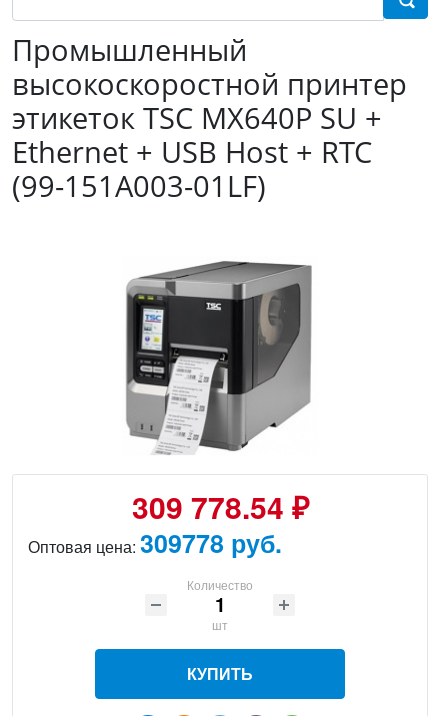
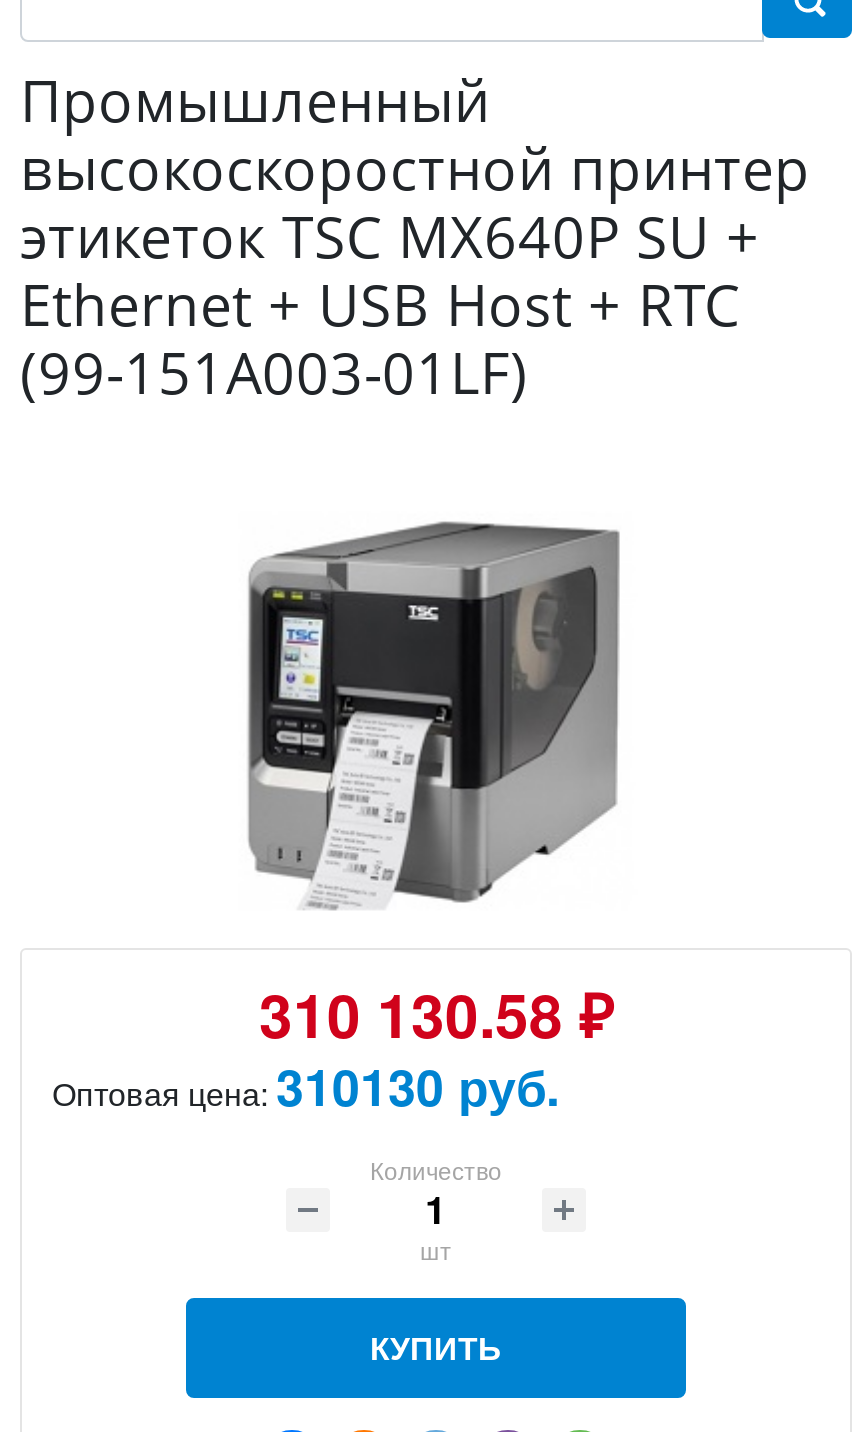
- 309 778.54 ₽
+ 310 130.58 ₽

- Оптовая цена:309778 руб.
+ Оптовая цена:310130 руб.
